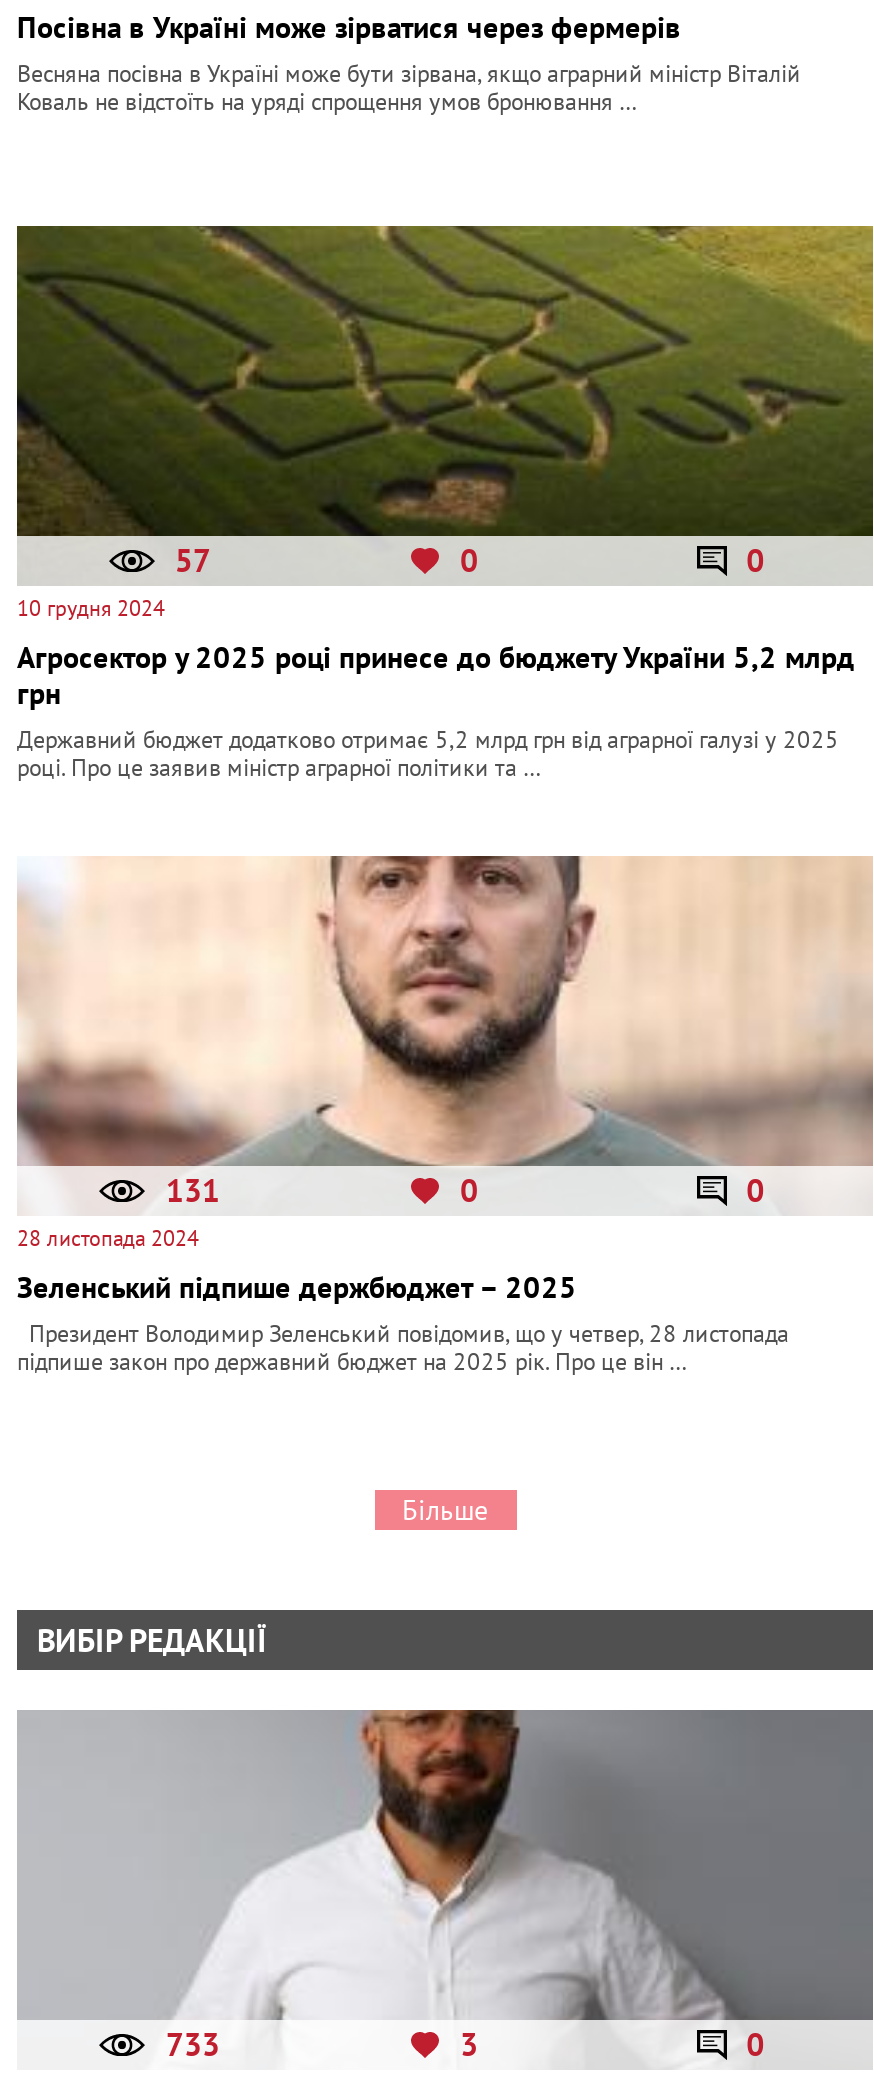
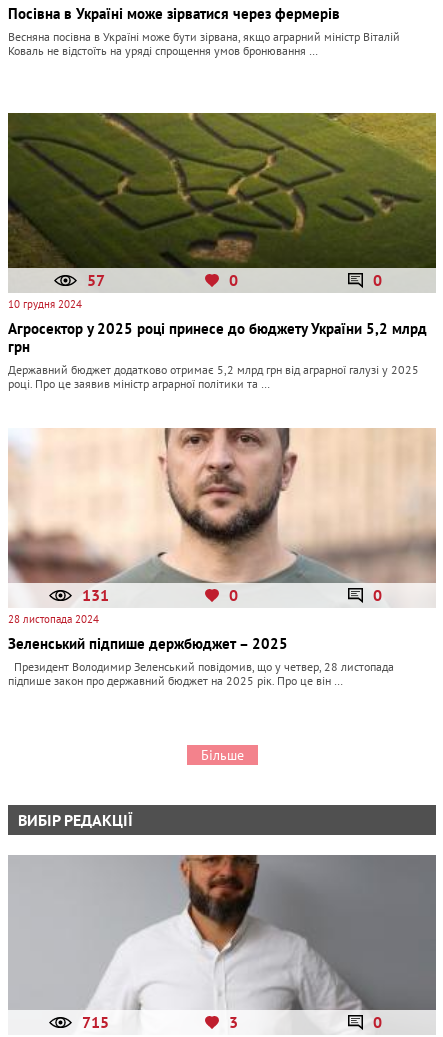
- 733
+ 715
